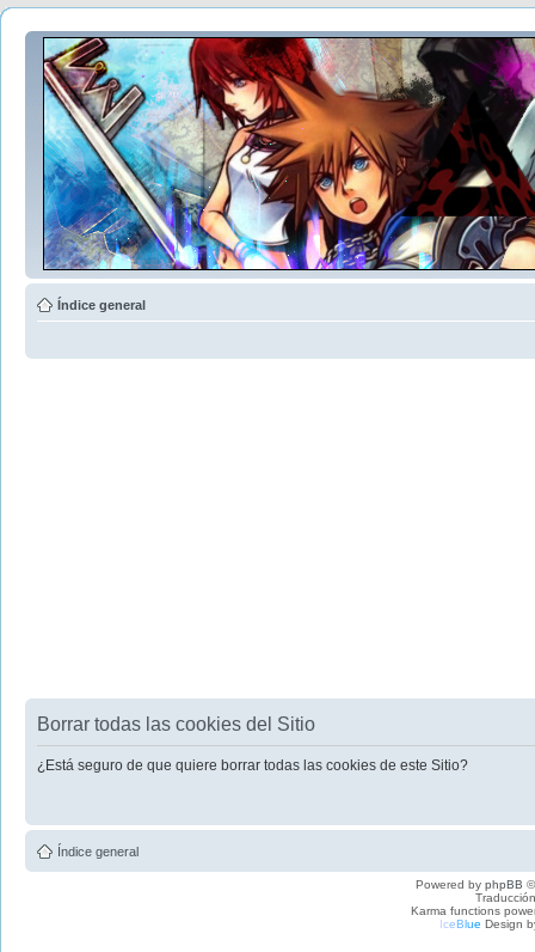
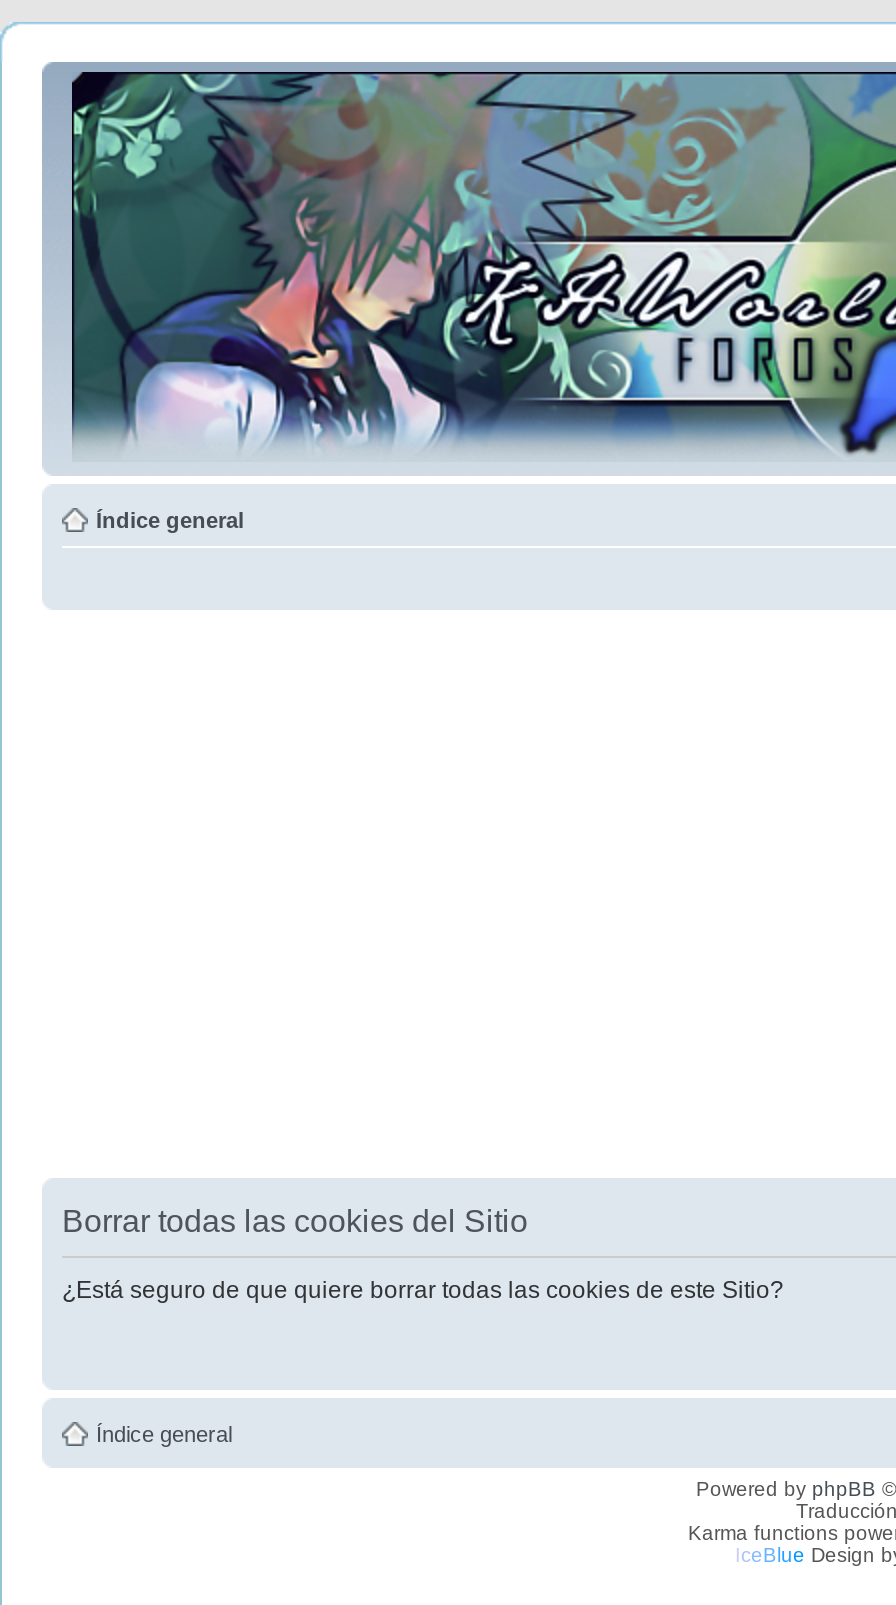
- [image]
+ [image]
